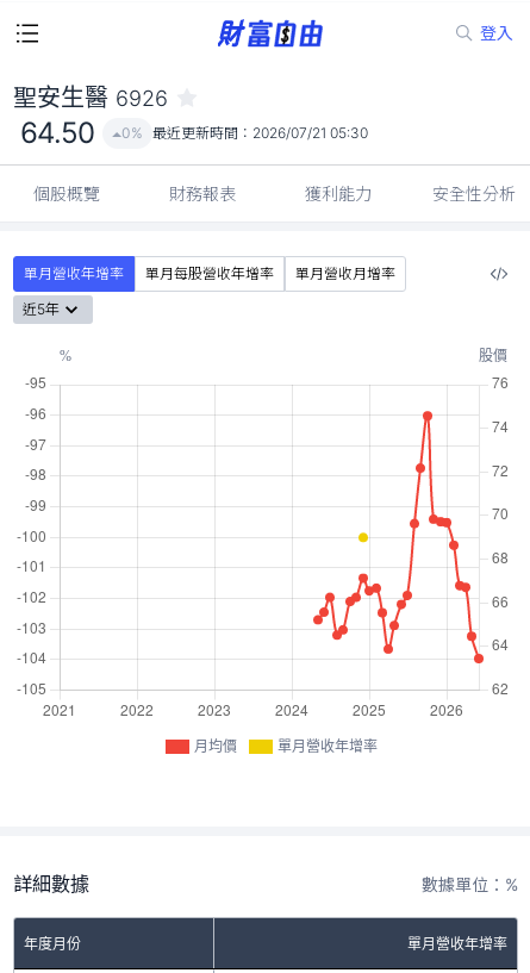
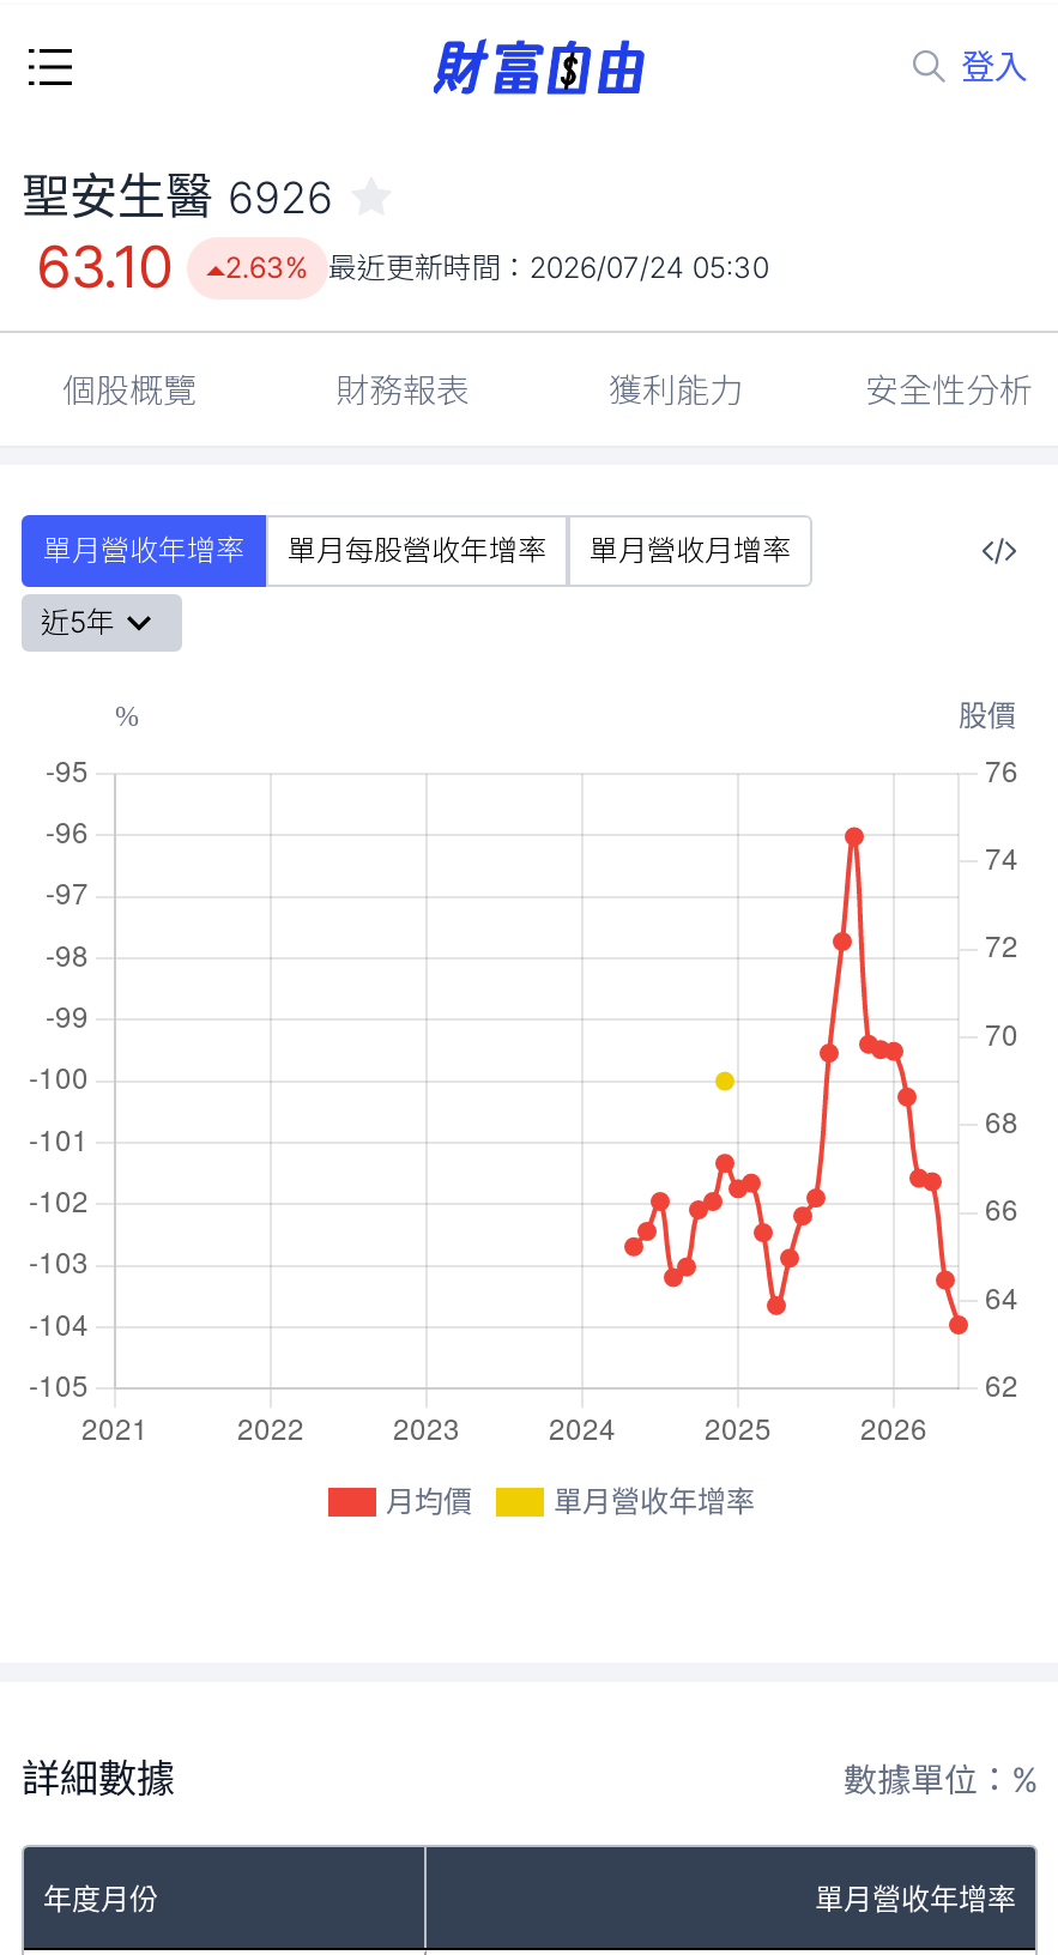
- 64.50
+ 63.10

- 0% 最近更新時間：2026/07/21 05:30
+ 2.63% 最近更新時間：2026/07/24 05:30
